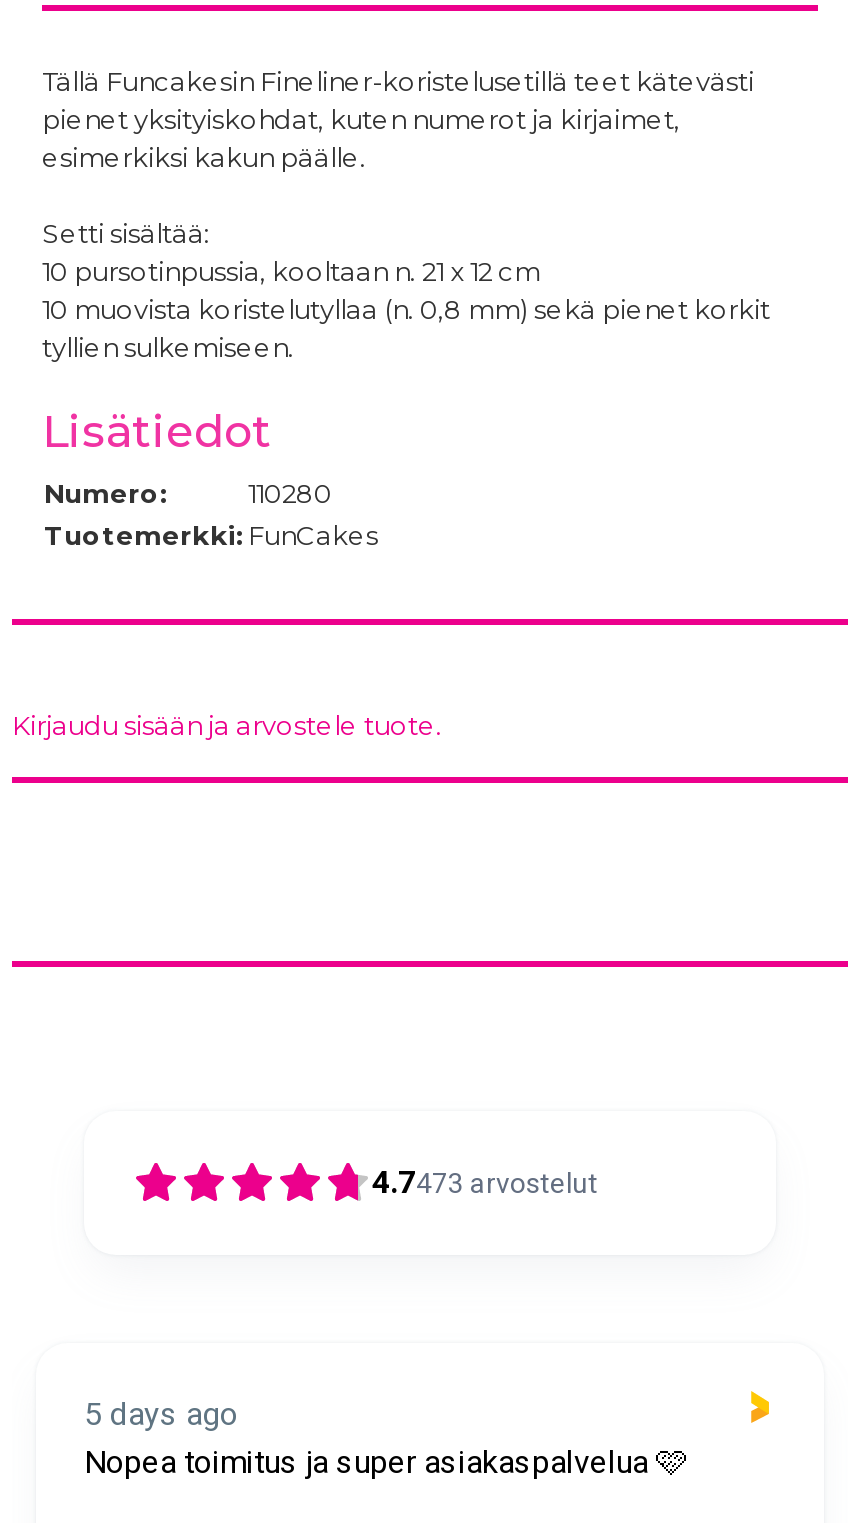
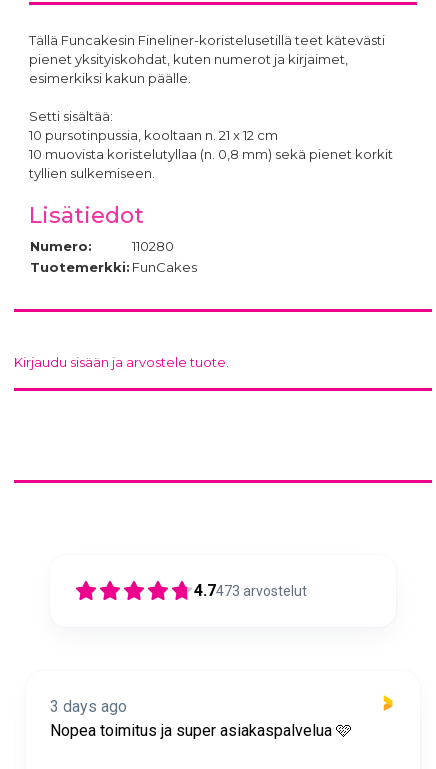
- 5 days ago
+ 3 days ago
